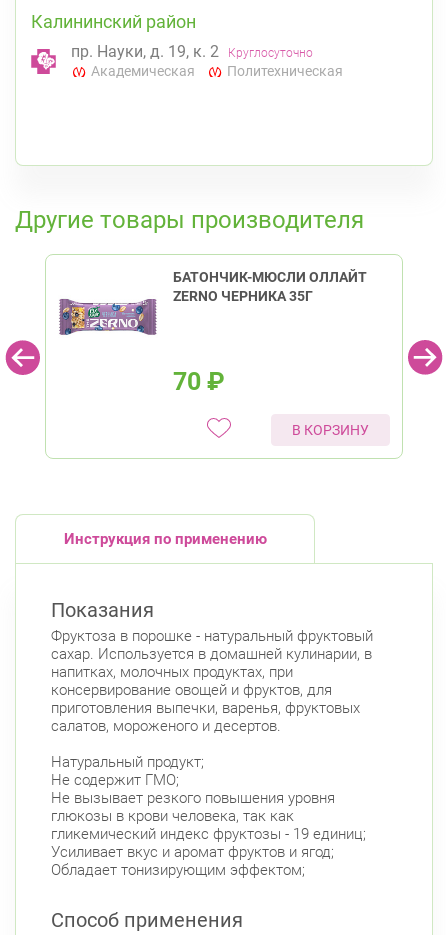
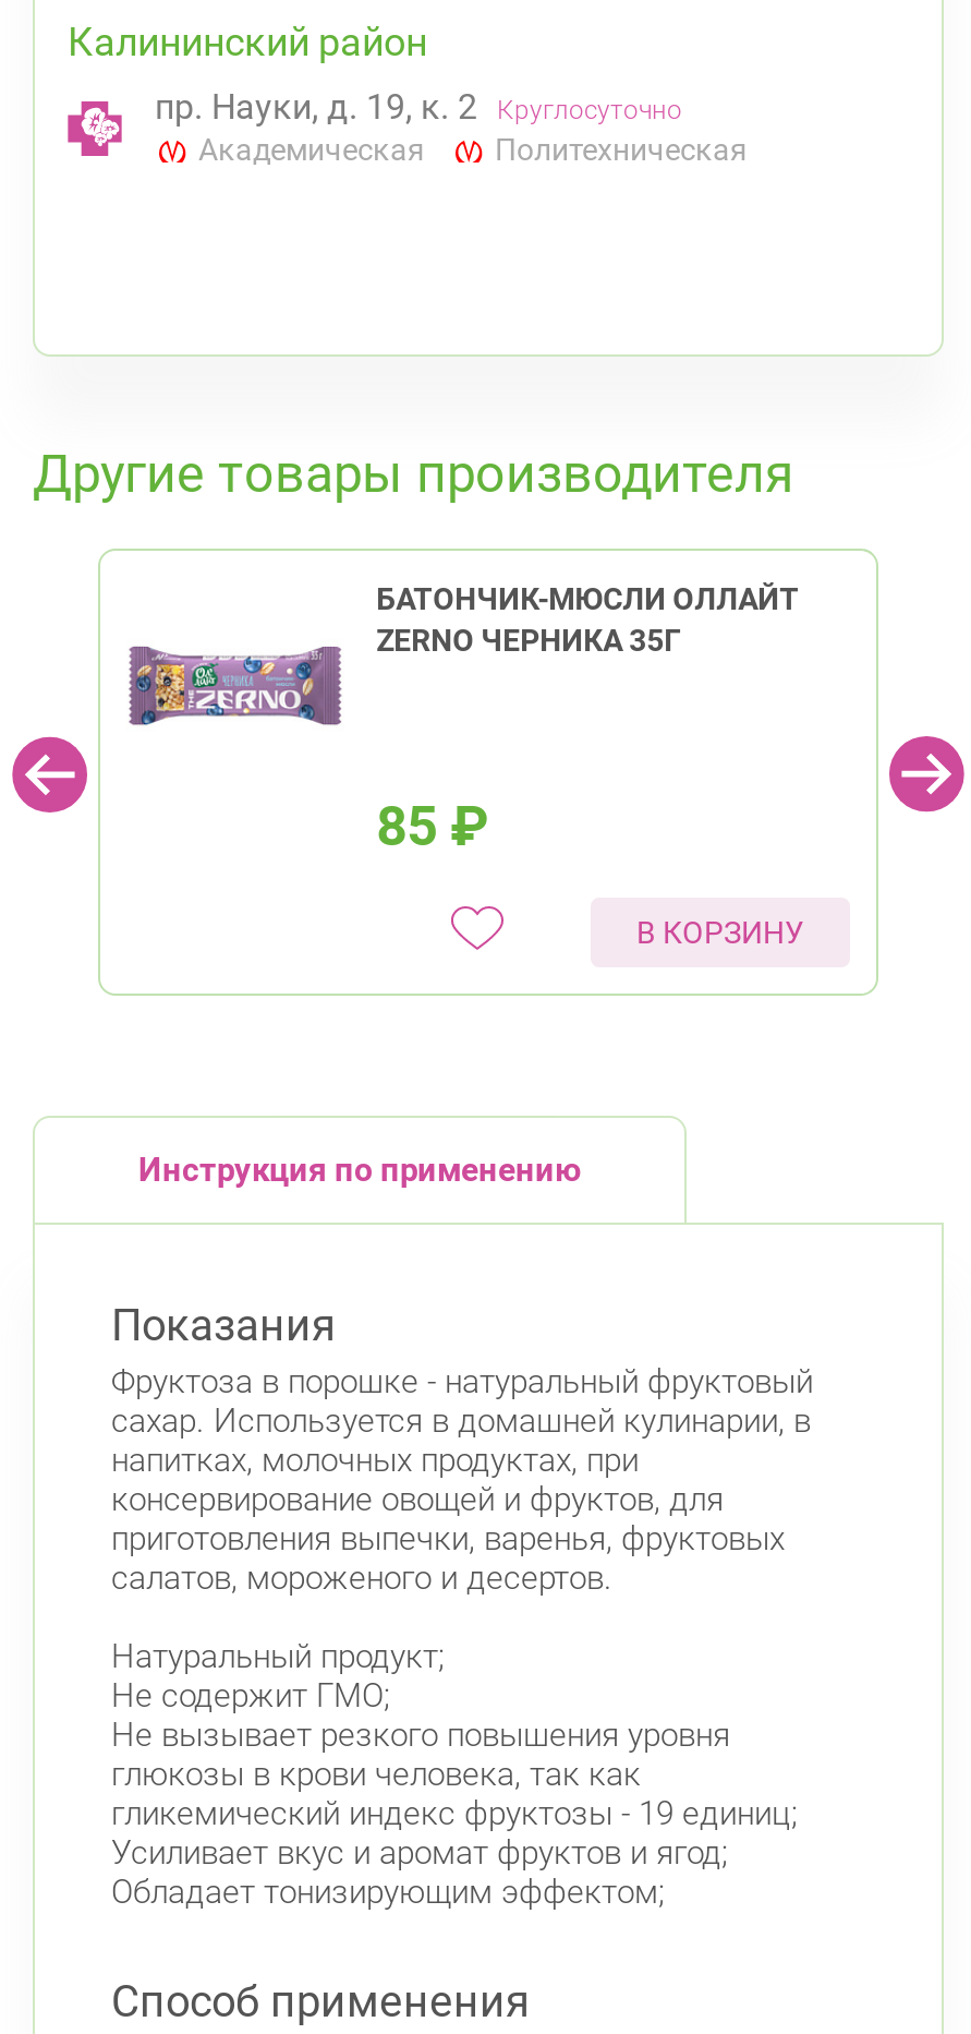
- 70 ₽
+ 85 ₽
